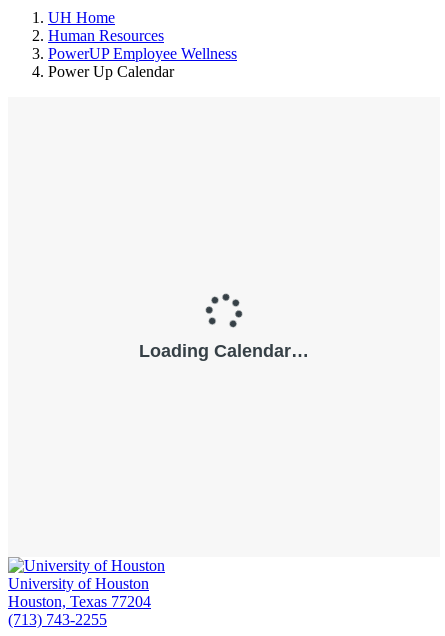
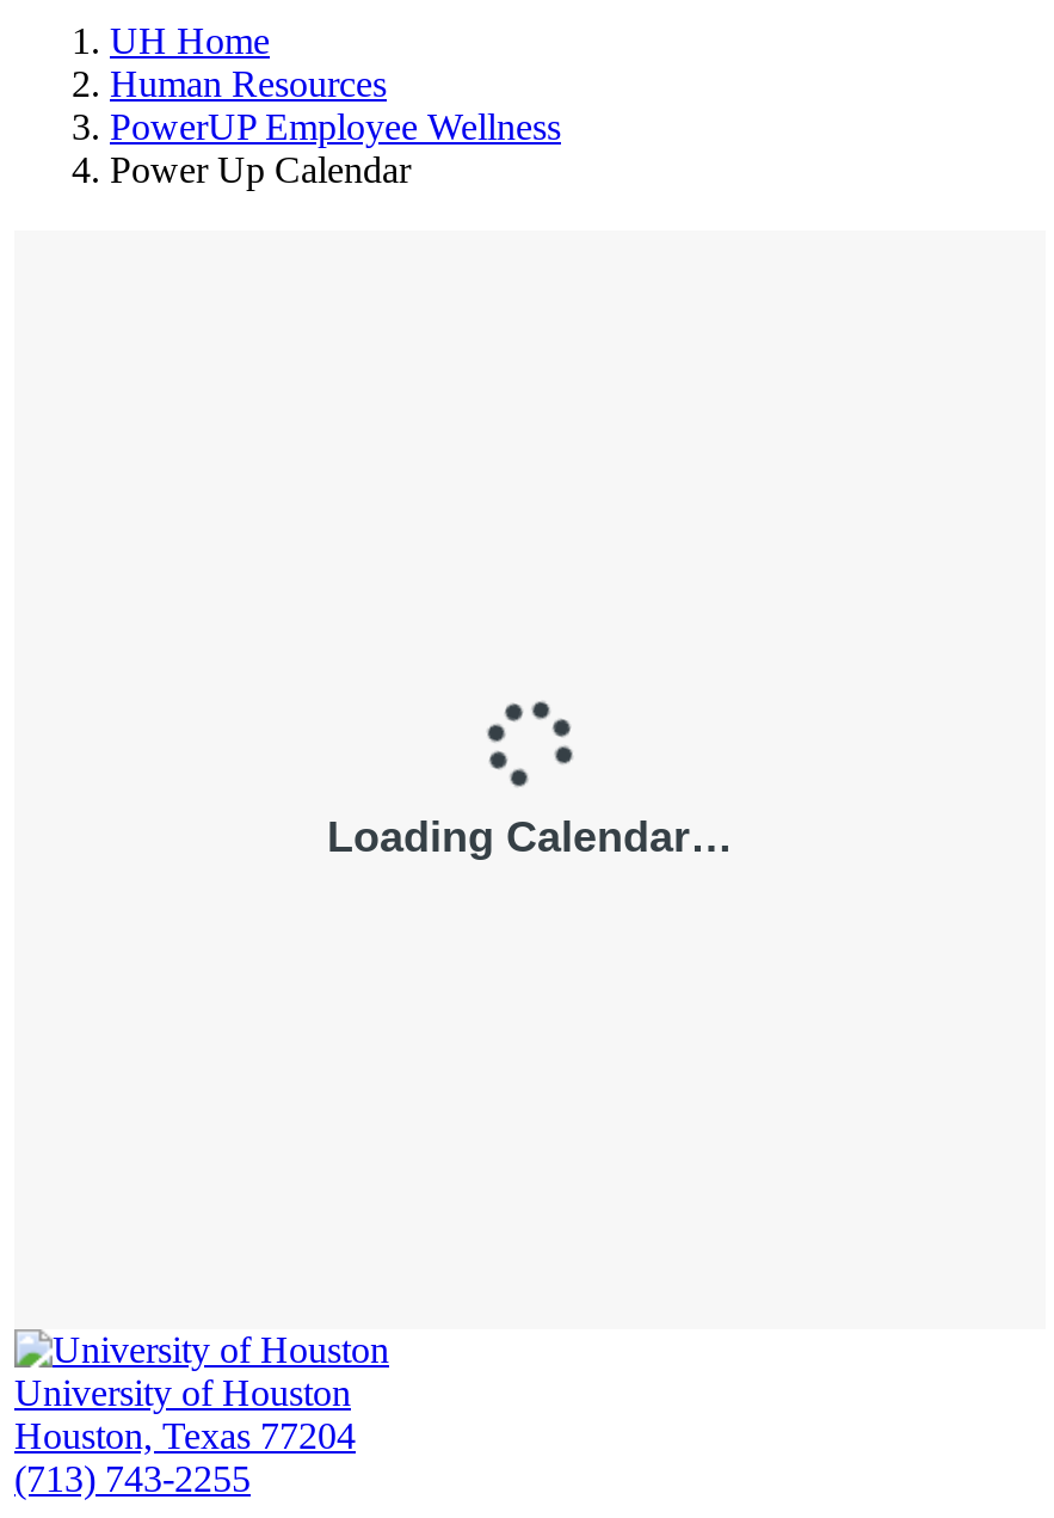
- [image]
+ [image]
